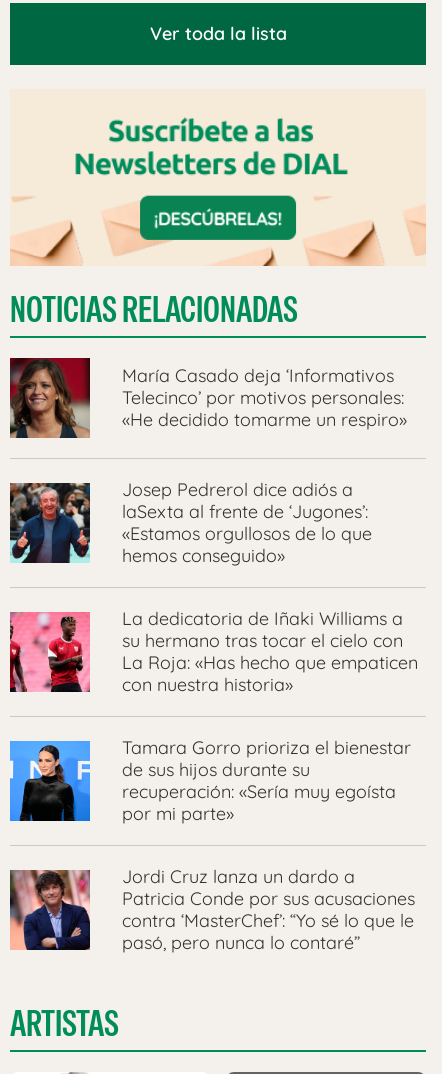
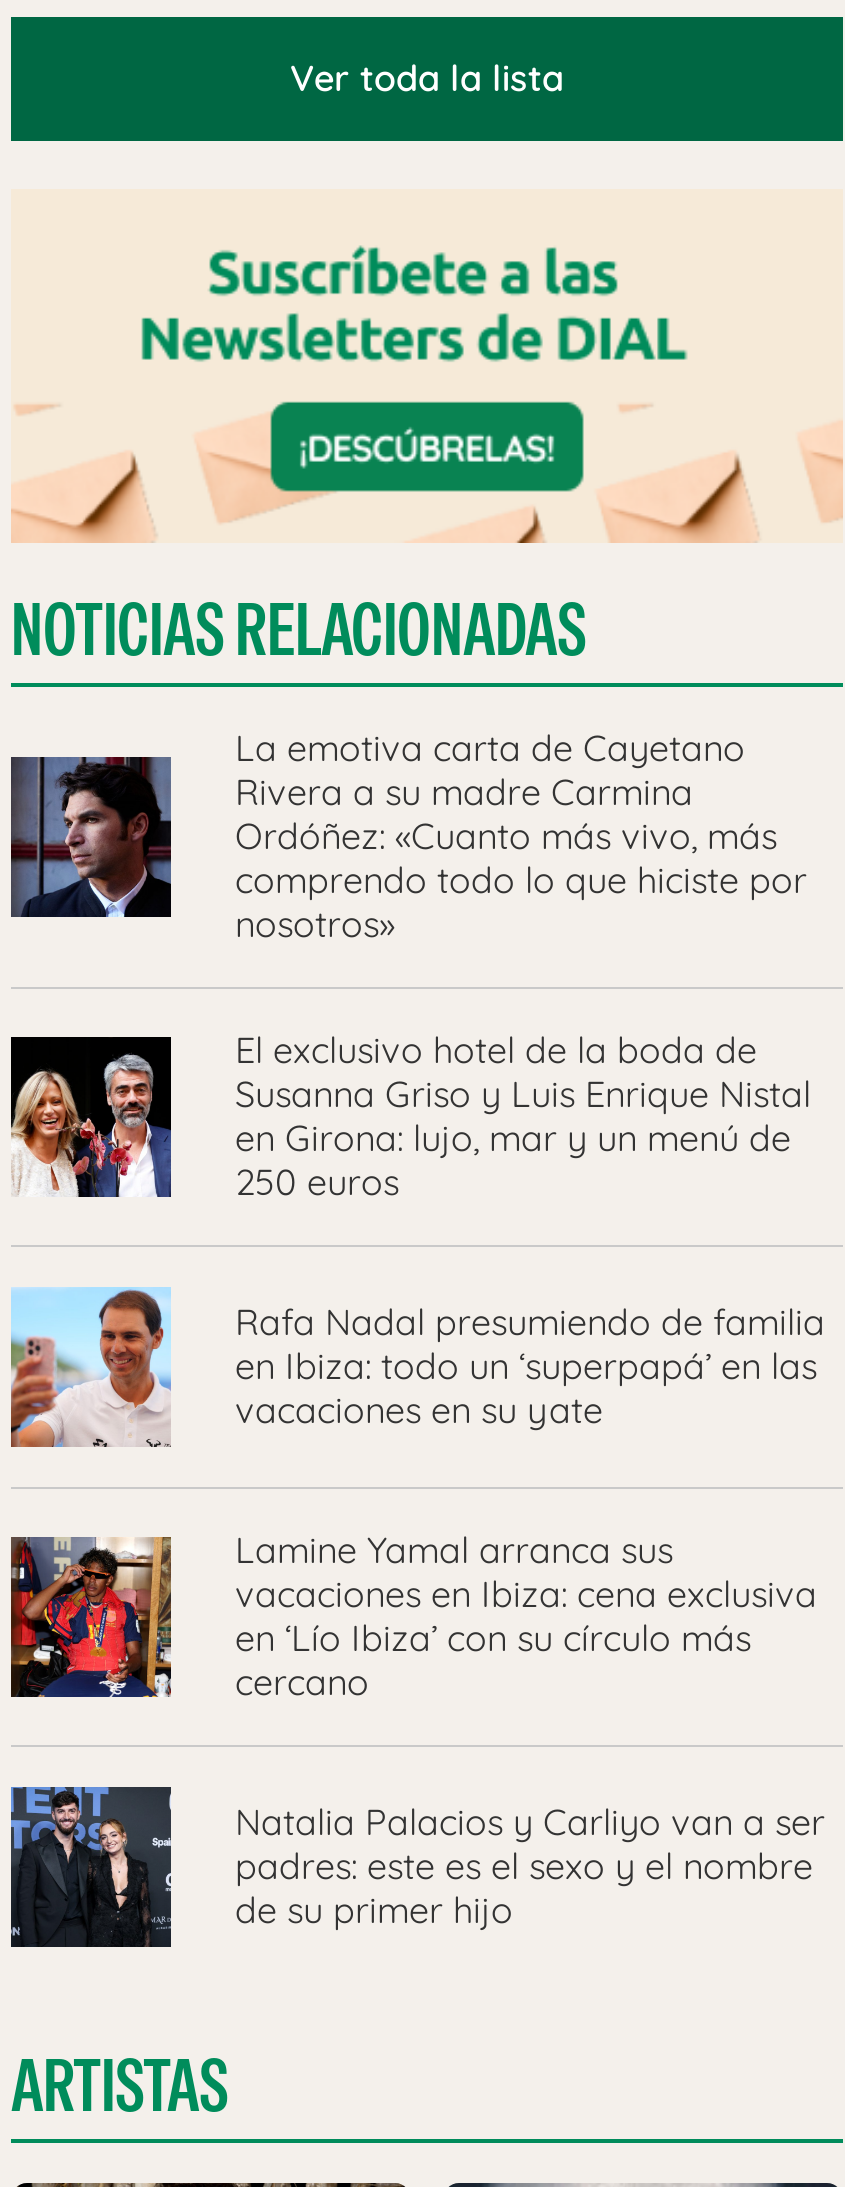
- [image]
- María Casado deja ‘Informativos
- Telecinco’ por motivos personales:
- «He decidido tomarme un respiro»
+ [image]
+ La emotiva carta de Cayetano
+ Rivera a su madre Carmina
+ Ordóñez: «Cuanto más vivo, más
+ comprendo todo lo que hiciste por
+ nosotros»

- [image]
- Josep Pedrerol dice adiós a
- laSexta al frente de ‘Jugones’:
- «Estamos orgullosos de lo que
- hemos conseguido»
+ [image]
+ El exclusivo hotel de la boda de
+ Susanna Griso y Luis Enrique Nistal
+ en Girona: lujo, mar y un menú de
+ 250 euros

- [image]
- La dedicatoria de Iñaki Williams a
- su hermano tras tocar el cielo con
- La Roja: «Has hecho que empaticen
- con nuestra historia»
+ [image]
+ Rafa Nadal presumiendo de familia
+ en Ibiza: todo un ‘superpapá’ en las
+ vacaciones en su yate

- [image]
- Tamara Gorro prioriza el bienestar
- de sus hijos durante su
- recuperación: «Sería muy egoísta
- por mi parte»
+ [image]
+ Lamine Yamal arranca sus
+ vacaciones en Ibiza: cena exclusiva
+ en ‘Lío Ibiza’ con su círculo más
+ cercano

- [image]
- Jordi Cruz lanza un dardo a
- Patricia Conde por sus acusaciones
- contra ‘MasterChef’: “Yo sé lo que le
- pasó, pero nunca lo contaré”
+ [image]
+ Natalia Palacios y Carliyo van a ser
+ padres: este es el sexo y el nombre
+ de su primer hijo
